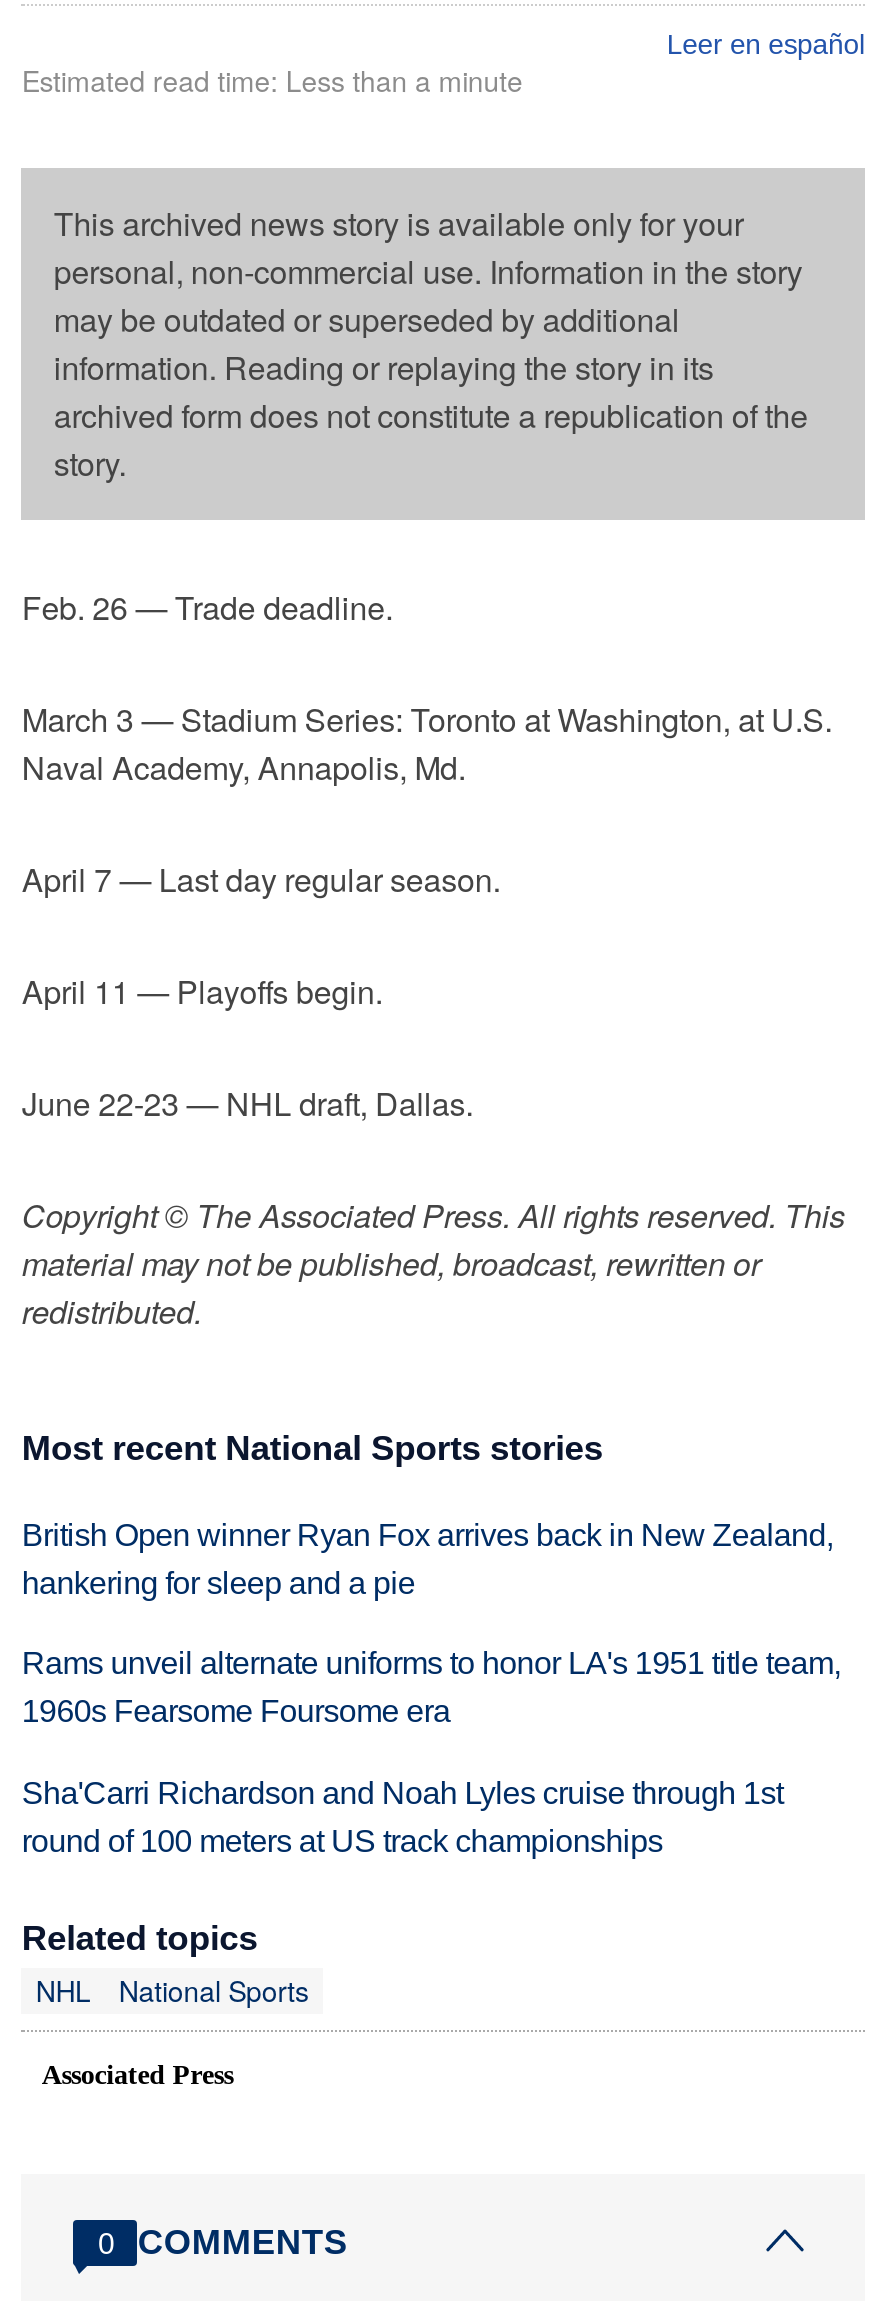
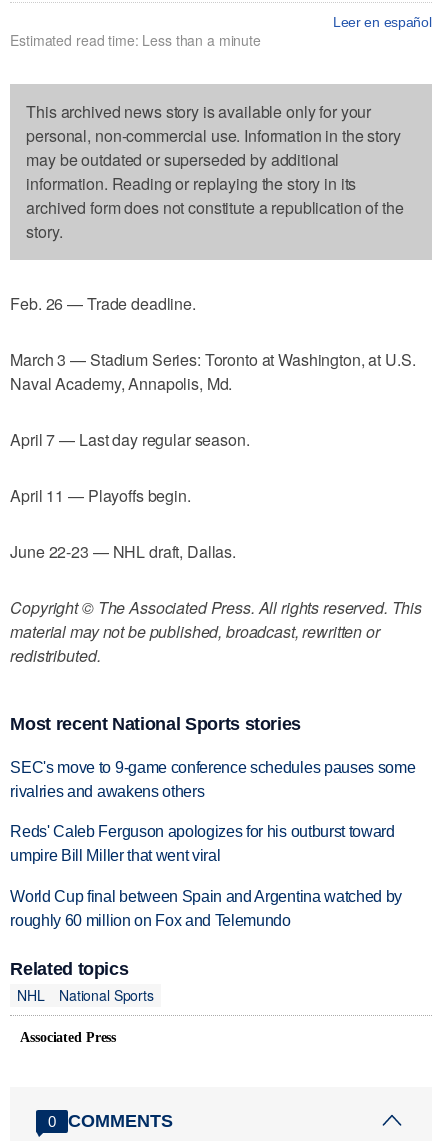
- British Open winner Ryan Fox arrives back in New Zealand,
- hankering for sleep and a pie
+ SEC's move to 9-game conference schedules pauses some
+ rivalries and awakens others

- Rams unveil alternate uniforms to honor LA's 1951 title team,
- 1960s Fearsome Foursome era
+ Reds' Caleb Ferguson apologizes for his outburst toward
+ umpire Bill Miller that went viral

- Sha'Carri Richardson and Noah Lyles cruise through 1st
- round of 100 meters at US track championships
+ World Cup final between Spain and Argentina watched by
+ roughly 60 million on Fox and Telemundo
